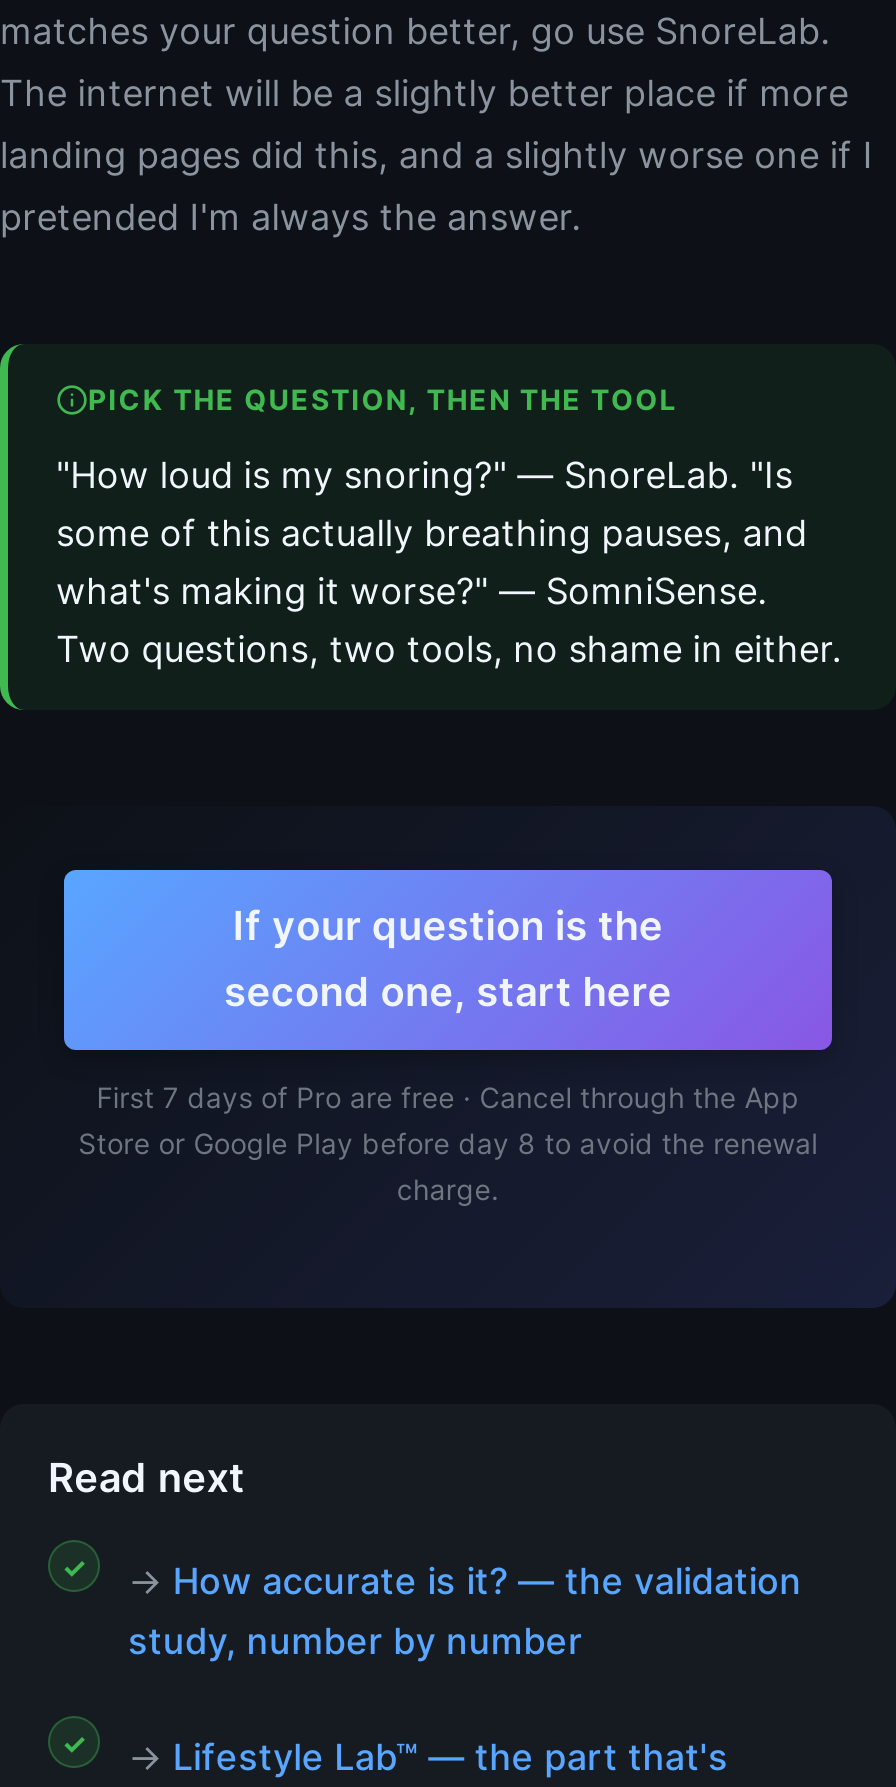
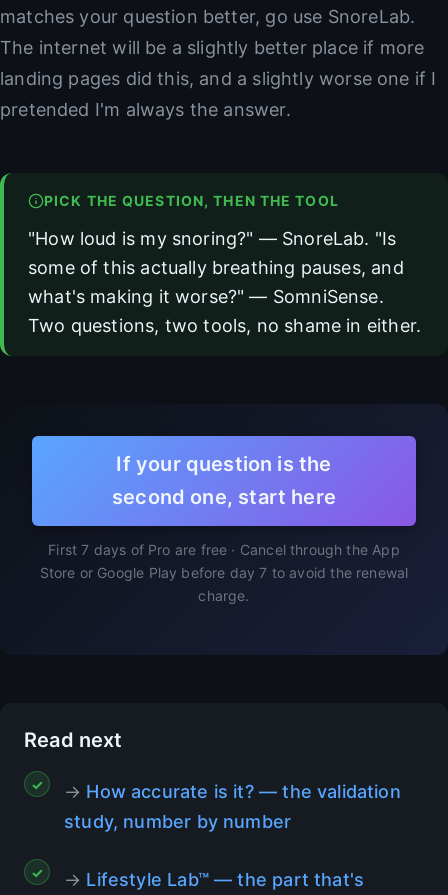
- Store or Google Play before day 8 to avoid the renewal
+ Store or Google Play before day 7 to avoid the renewal
